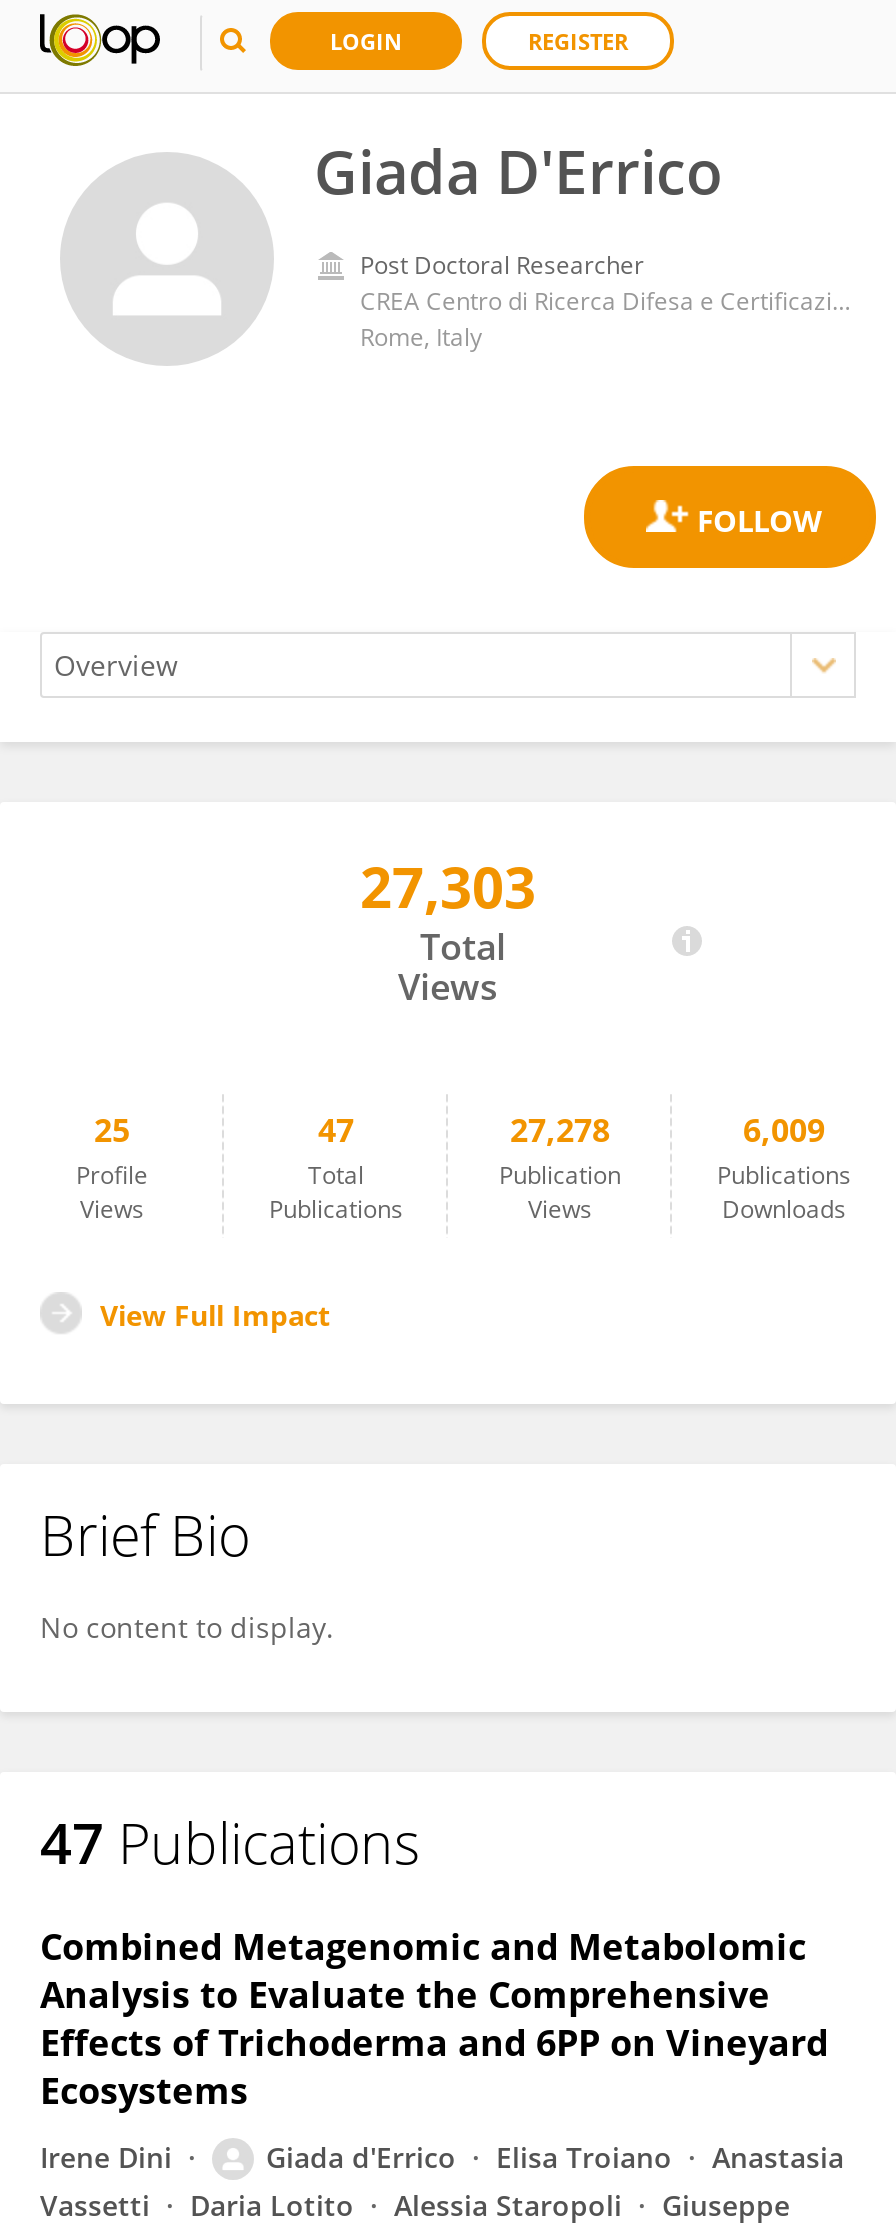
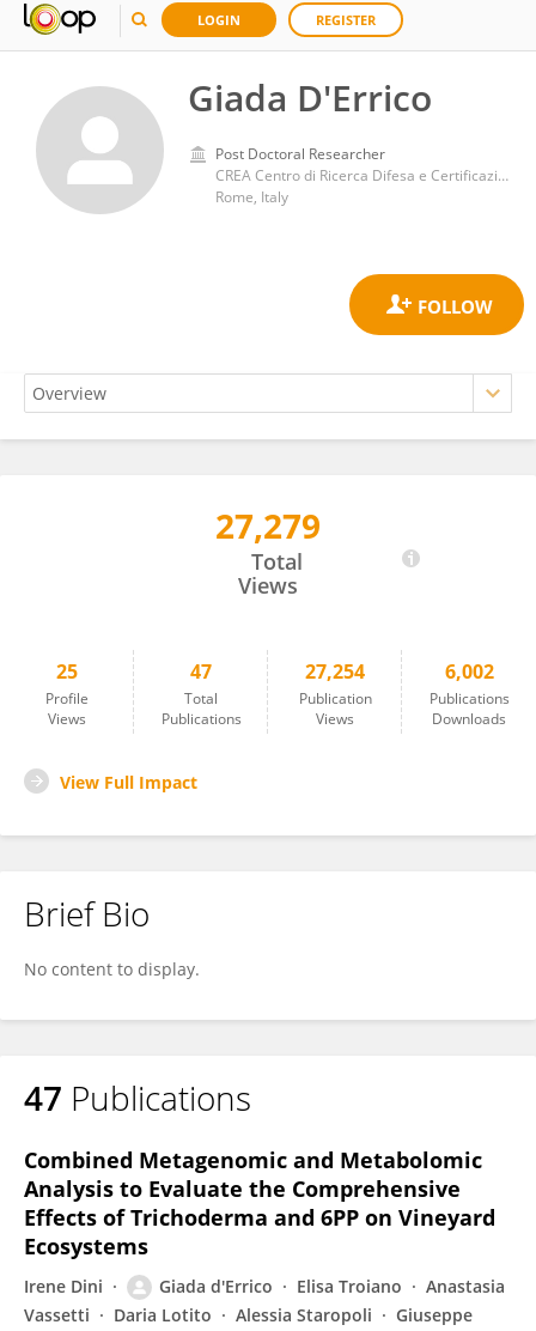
- 27,303
+ 27,279

- 27,278
+ 27,254

- 6,009
+ 6,002
